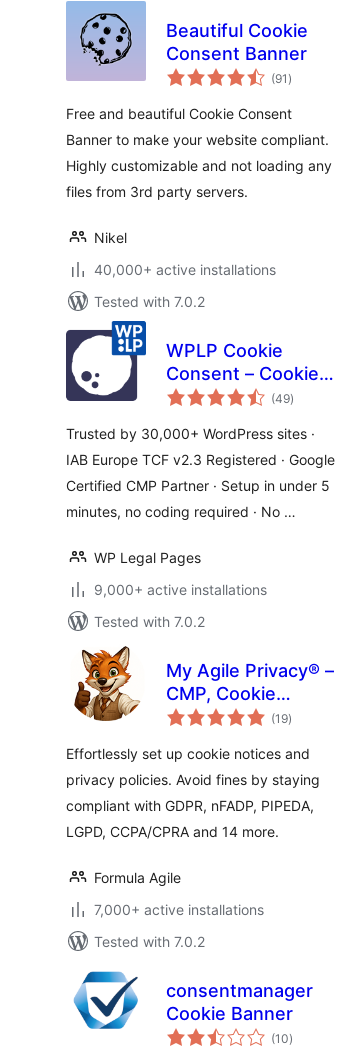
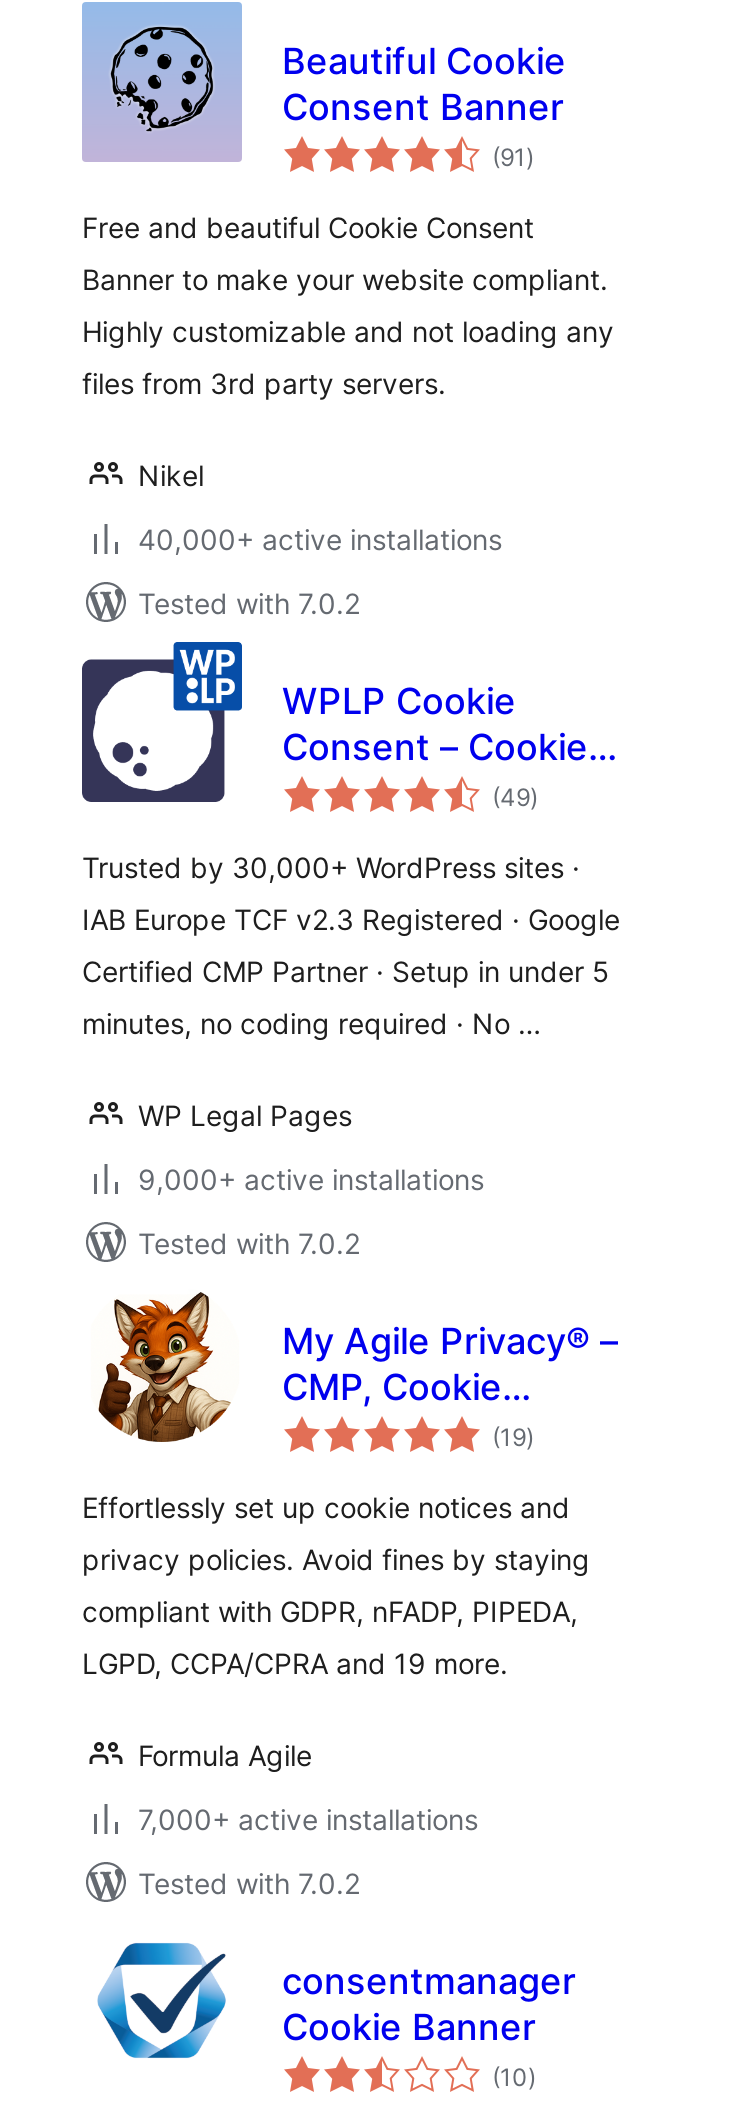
- LGPD, CCPA/CPRA and 14 more.
+ LGPD, CCPA/CPRA and 19 more.
